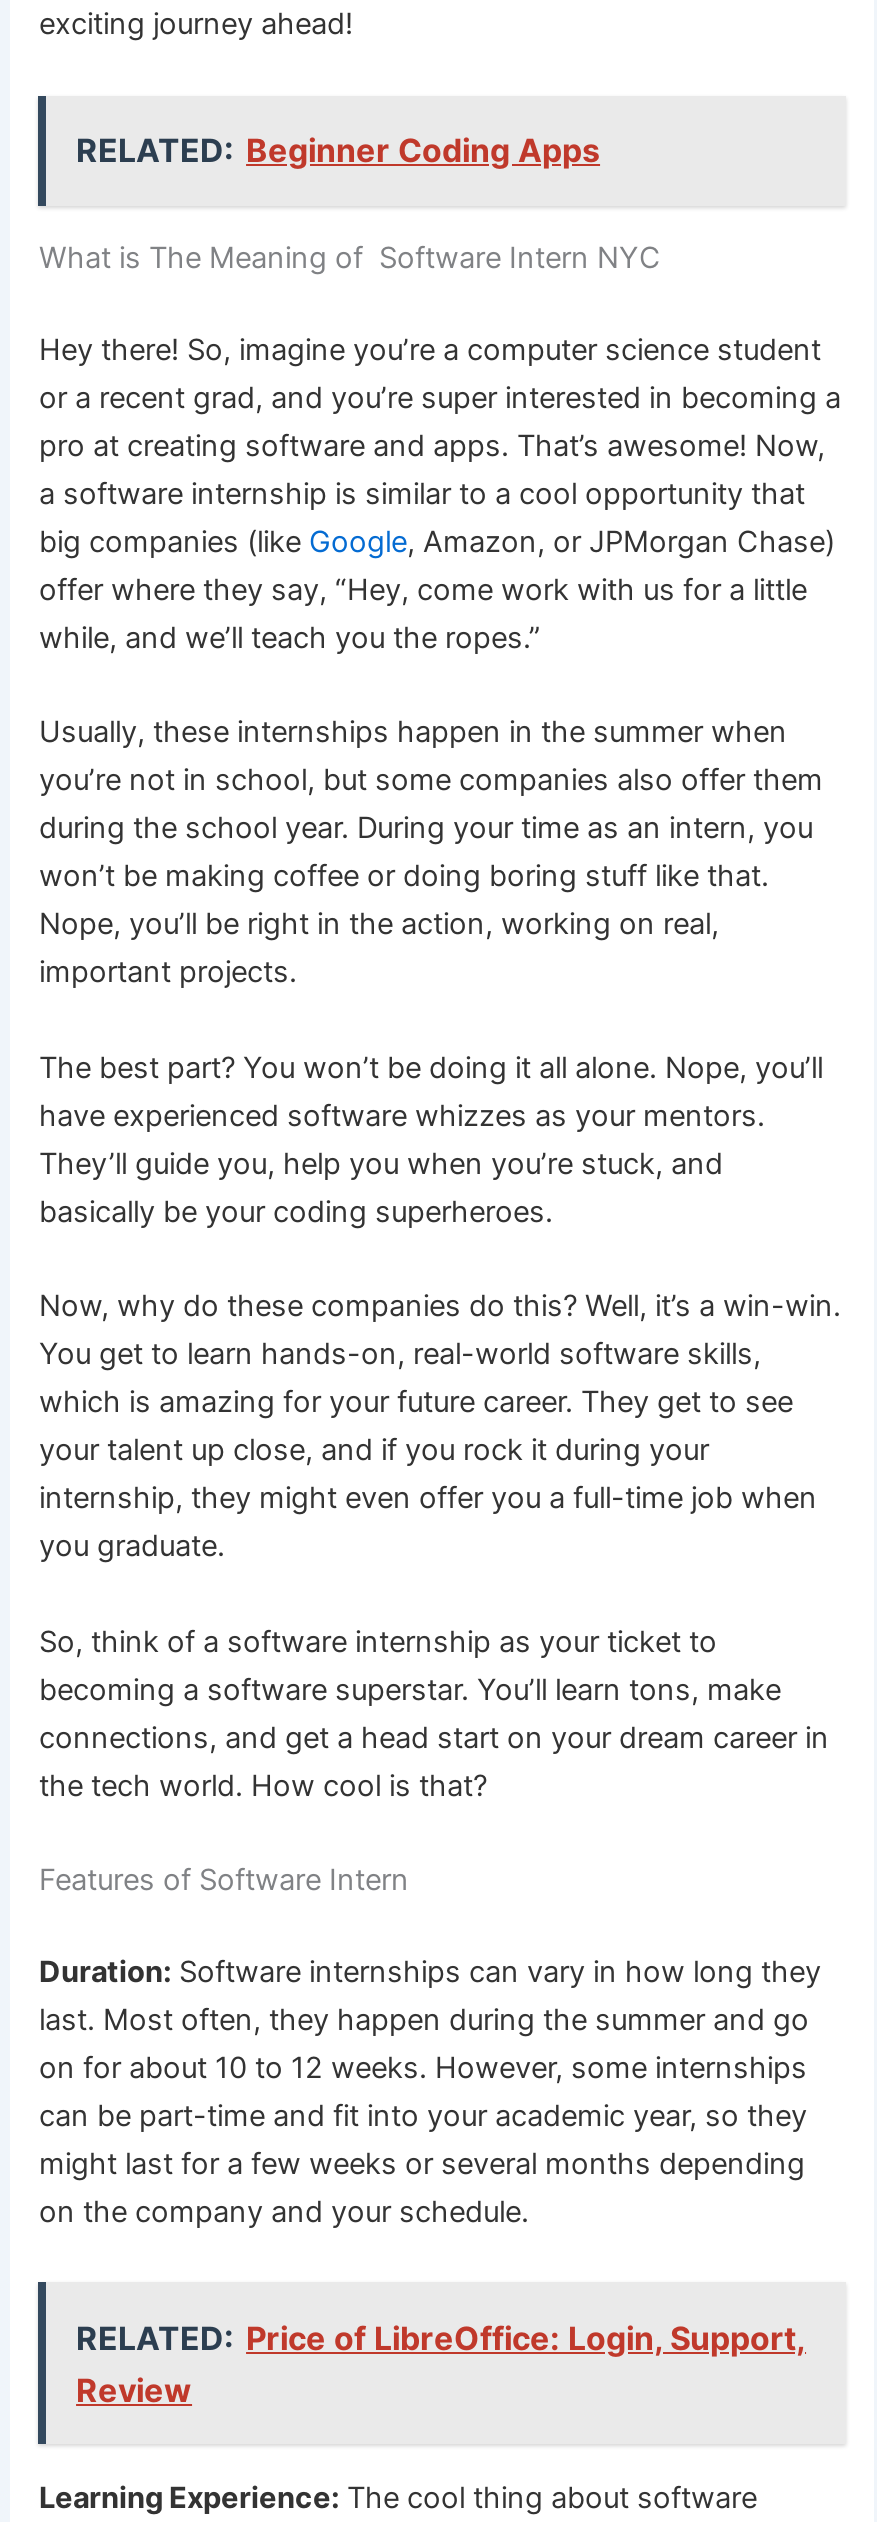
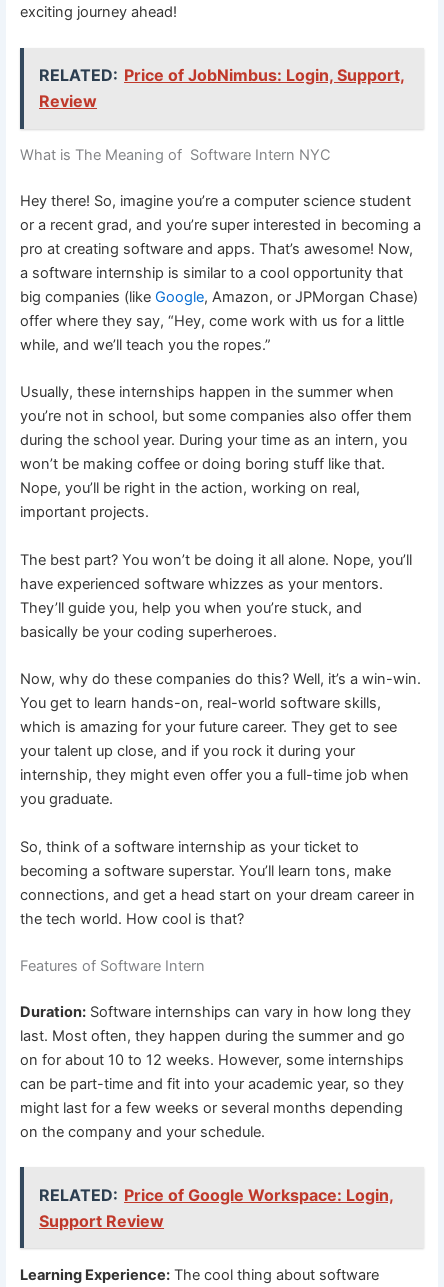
- RELATED: Beginner Coding Apps
+ RELATED: Price of JobNimbus: Login, Support,
+ Review

- RELATED: Price of LibreOffice: Login, Support,
- Review
+ RELATED: Price of Google Workspace: Login,
+ Support Review
